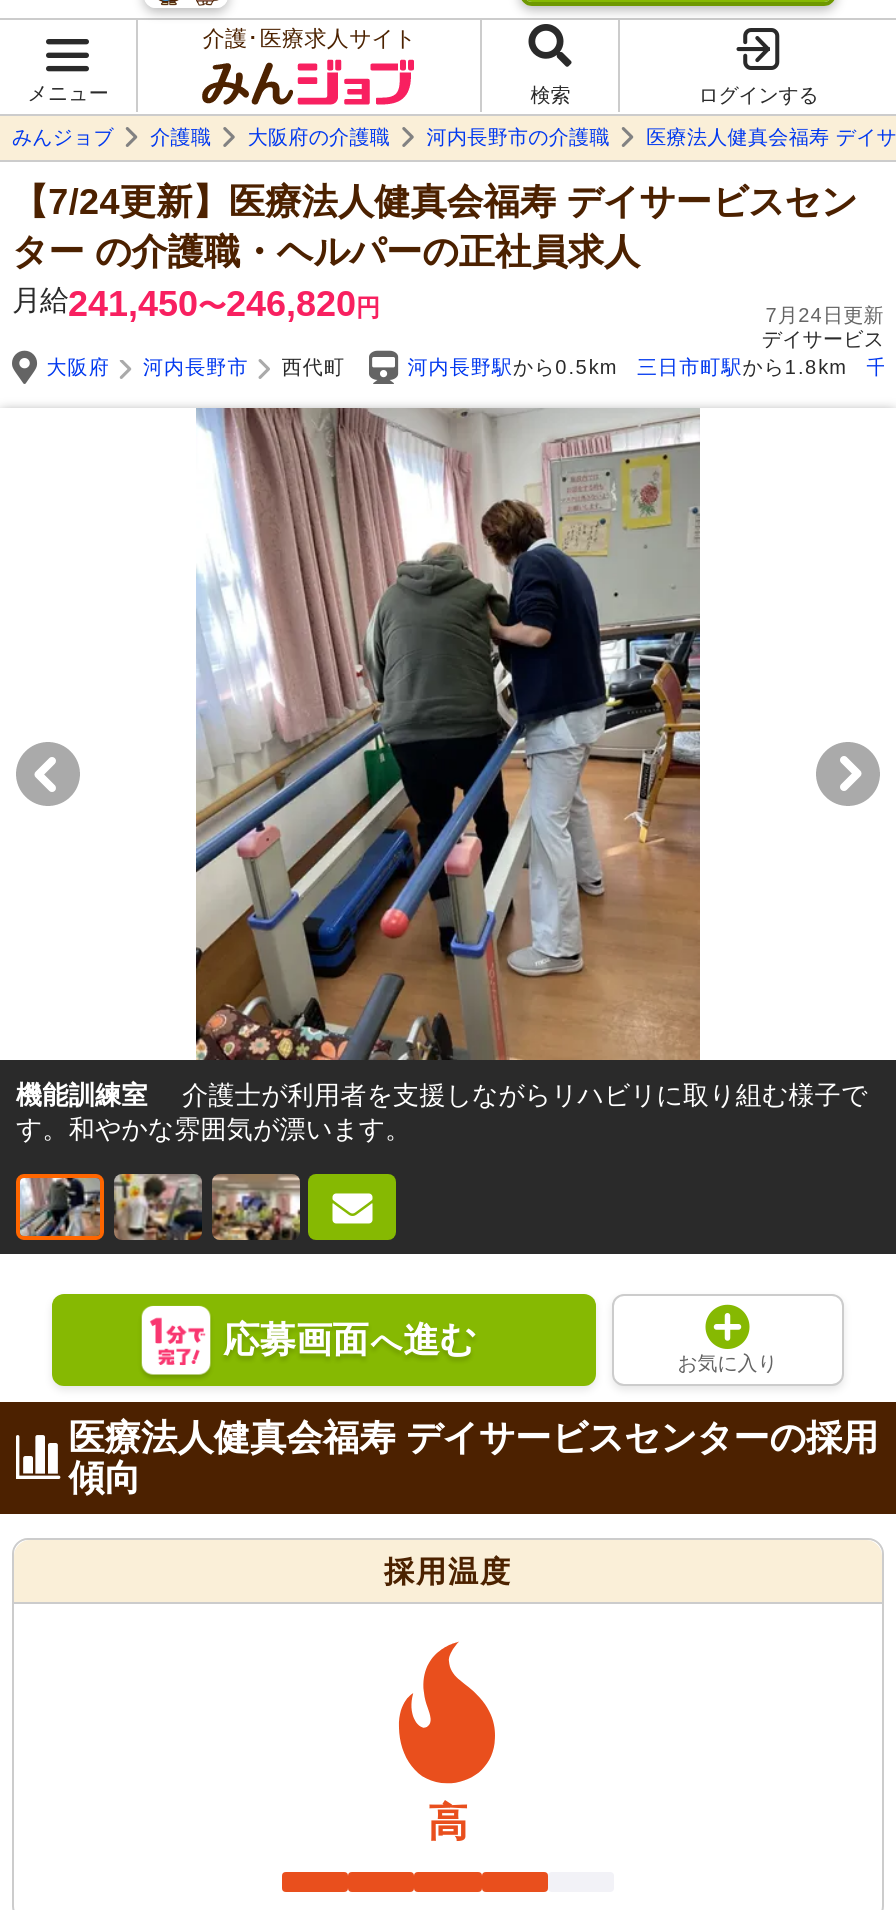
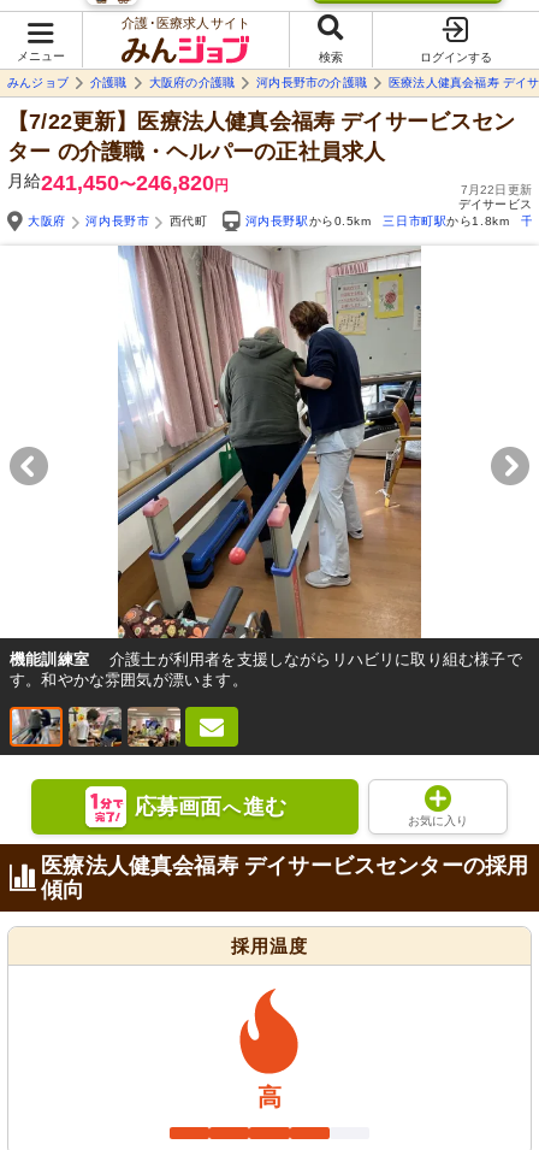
- 【7/24更新】医療法人健真会福寿 デイサービスセン
+ 【7/22更新】医療法人健真会福寿 デイサービスセン

- 7月24日更新
+ 7月22日更新
